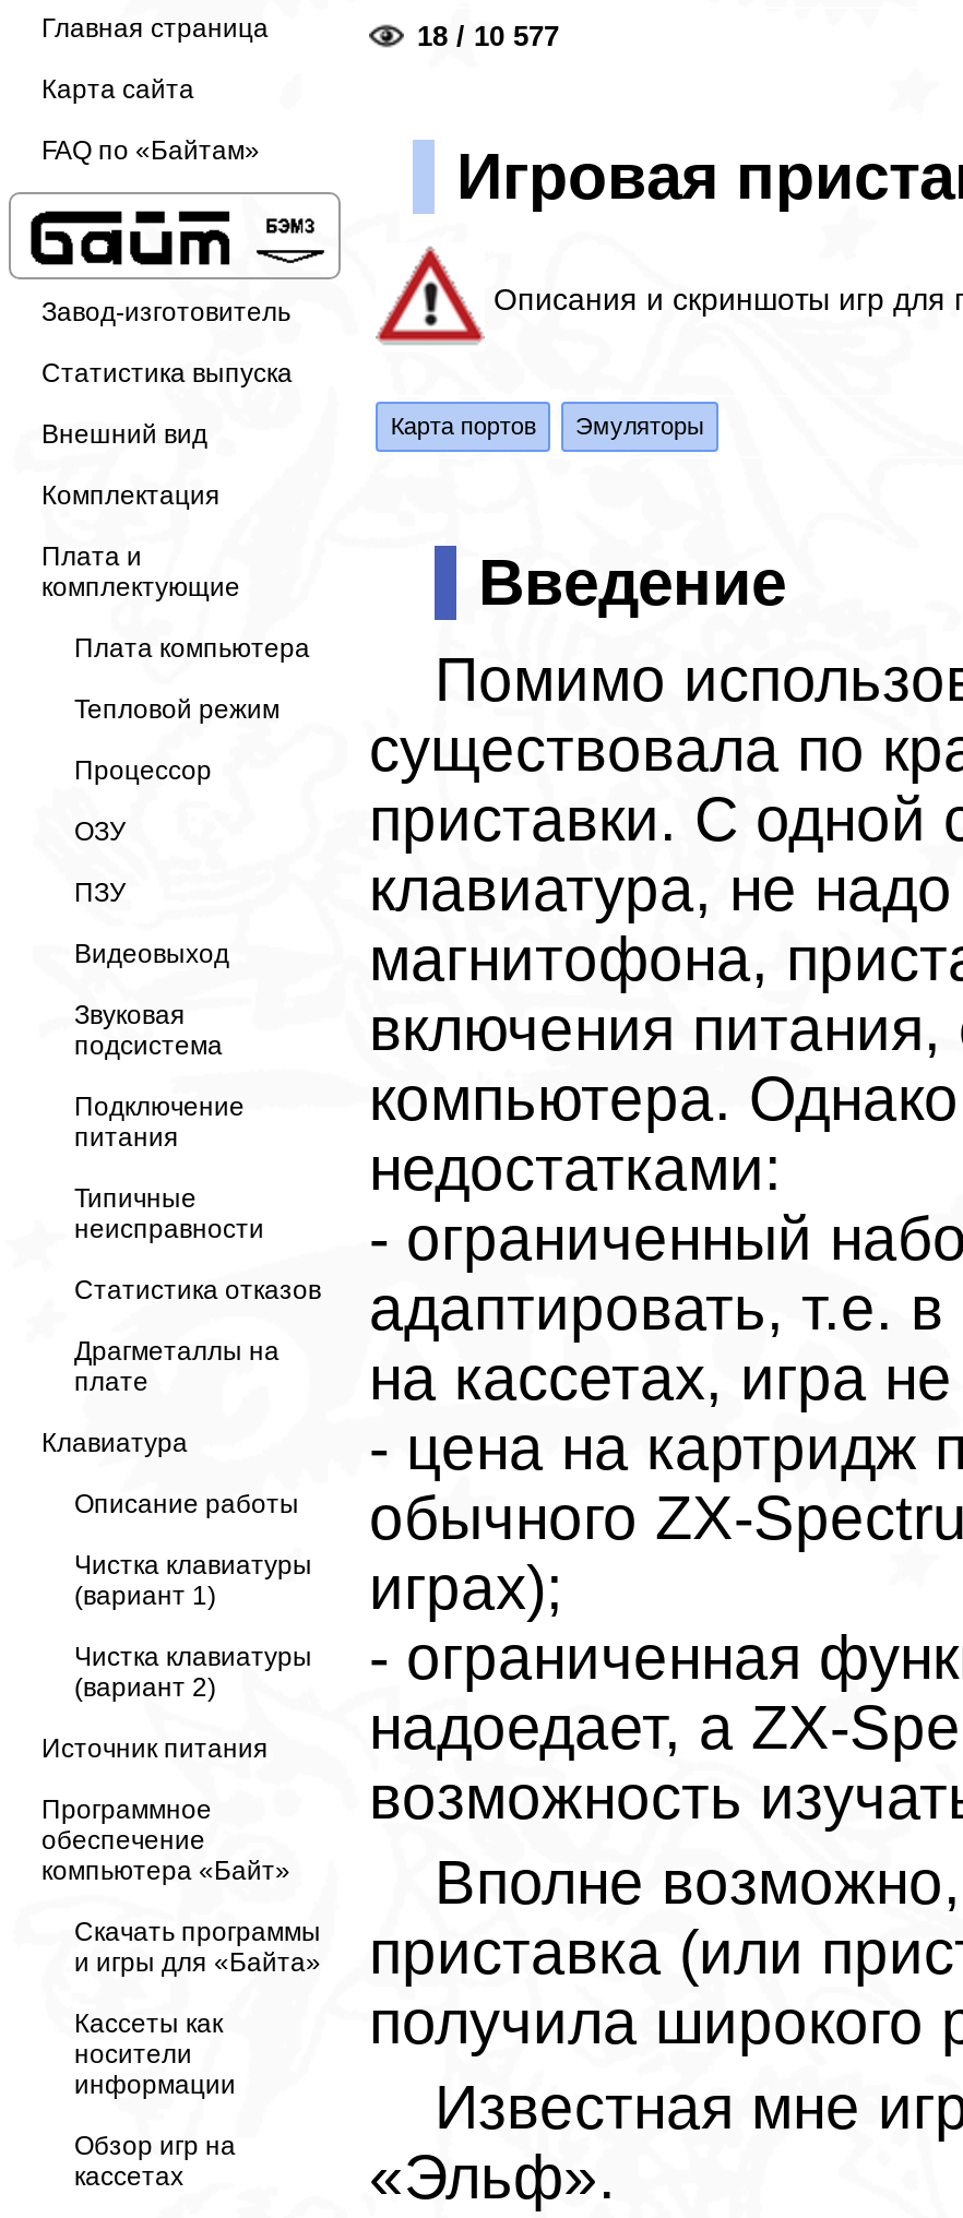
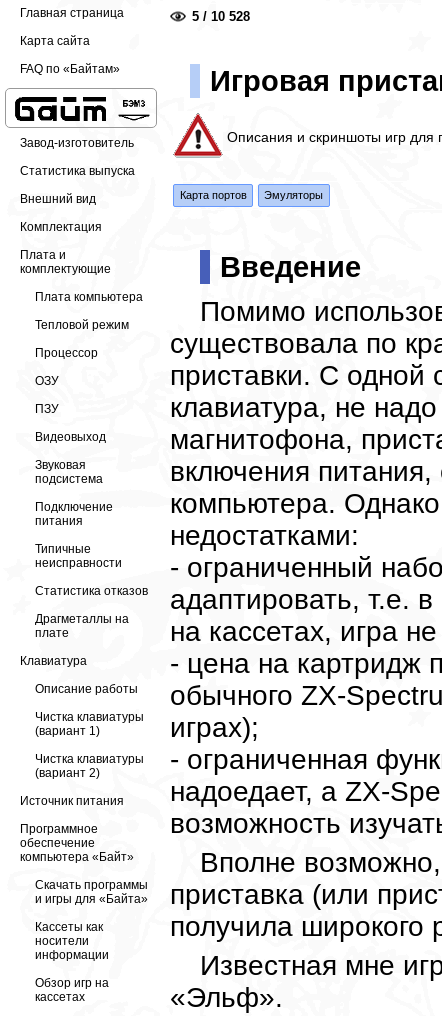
- 18 / 10 577
+ 5 / 10 528
